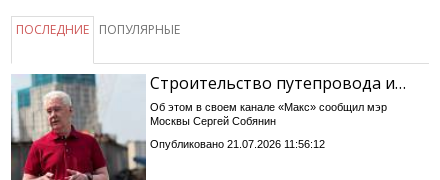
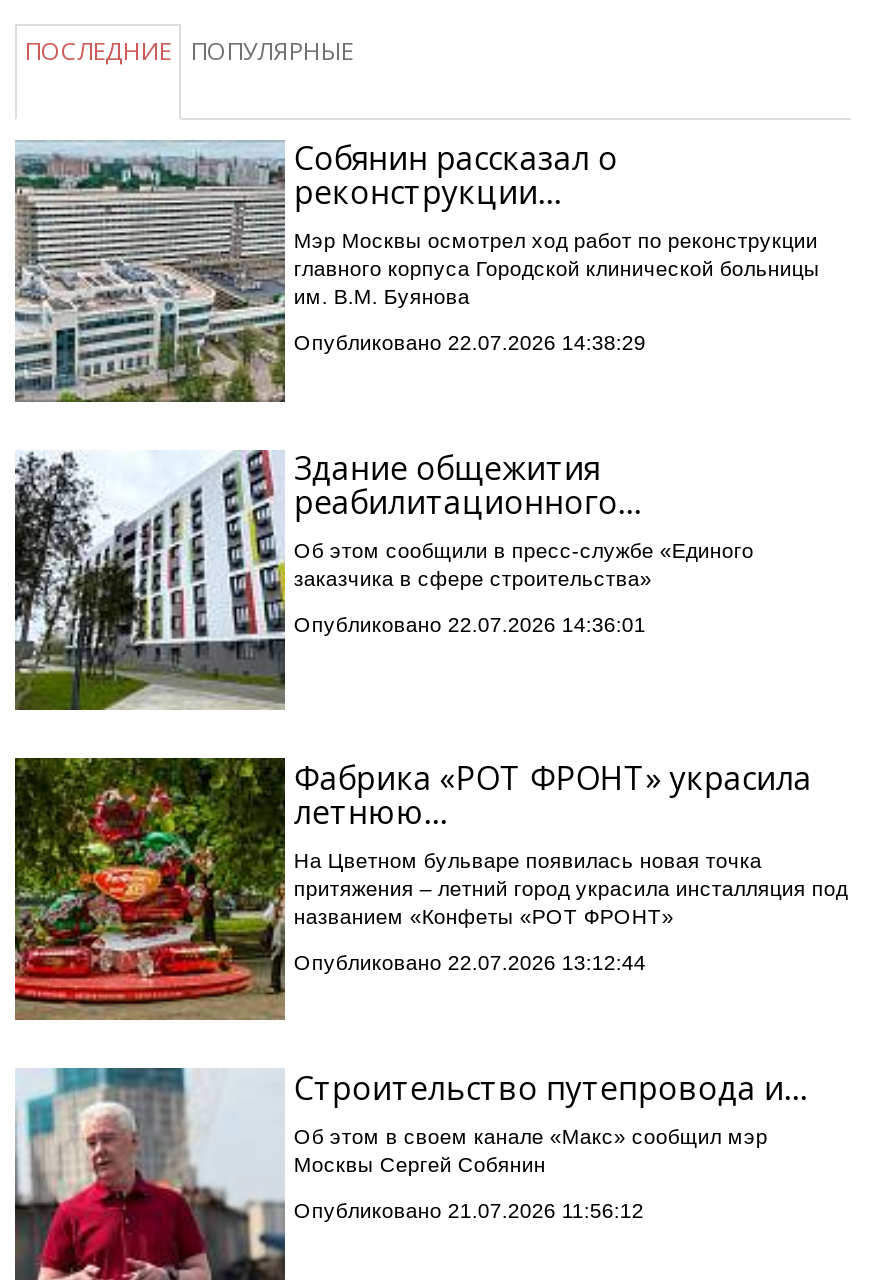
+ [image]

+ [image]
+ Собянин рассказал о
+ реконструкции…
+ Мэр Москвы осмотрел ход работ по реконструкции
+ главного корпуса Городской клинической больницы
+ им. В.М. Буянова
+ Опубликовано 22.07.2026 14:38:29
+ Здание общежития
+ реабилитационного…
+ Об этом сообщили в пресс-службе «Единого
+ заказчика в сфере строительства»
+ Опубликовано 22.07.2026 14:36:01

+ [image]
+ Фабрика «РОТ ФРОНТ» украсила
+ летнюю…
+ На Цветном бульваре появилась новая точка
+ притяжения – летний город украсила инсталляция под
+ названием «Конфеты «РОТ ФРОНТ»
+ Опубликовано 22.07.2026 13:12:44
